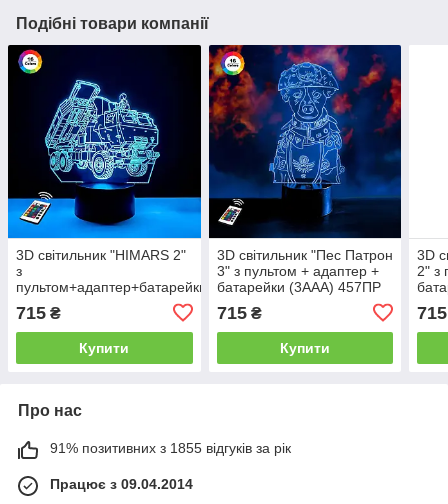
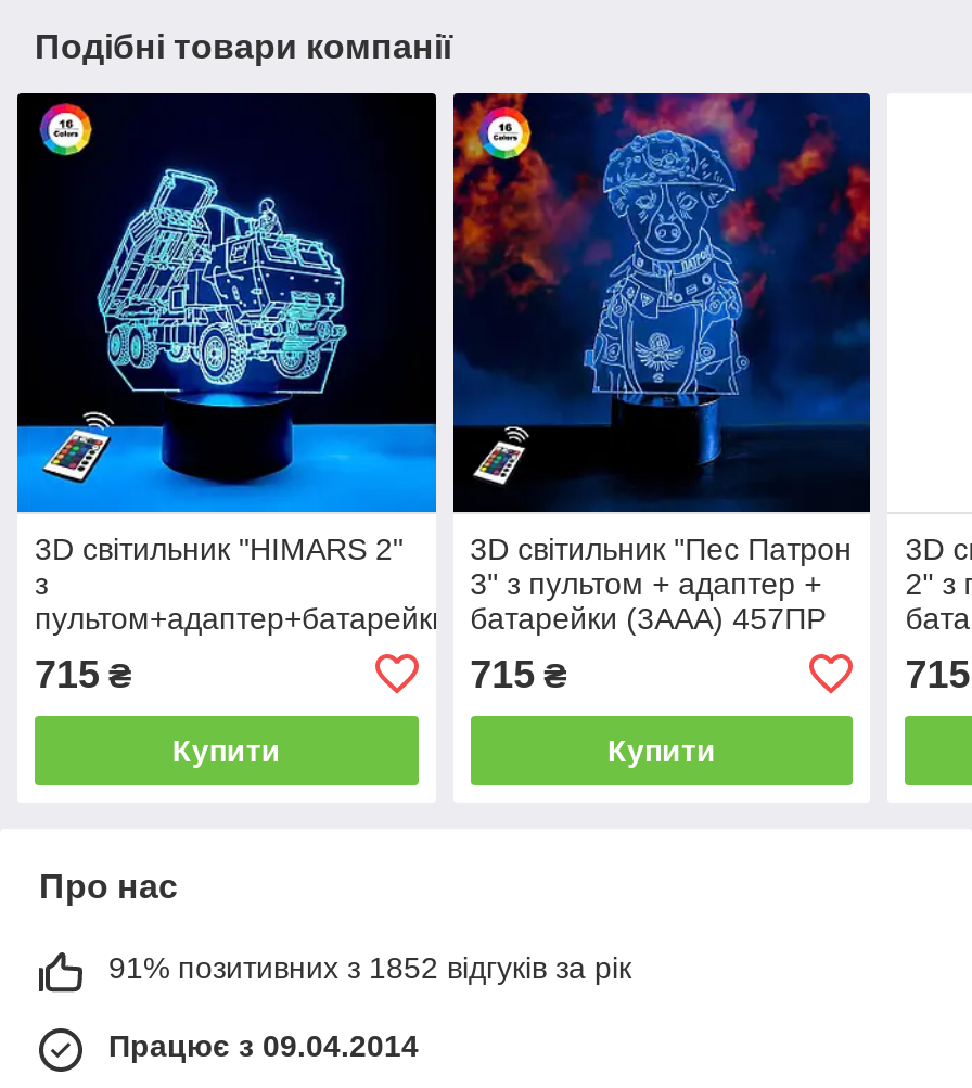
- 91% позитивних з 1855 відгуків за рік
+ 91% позитивних з 1852 відгуків за рік
